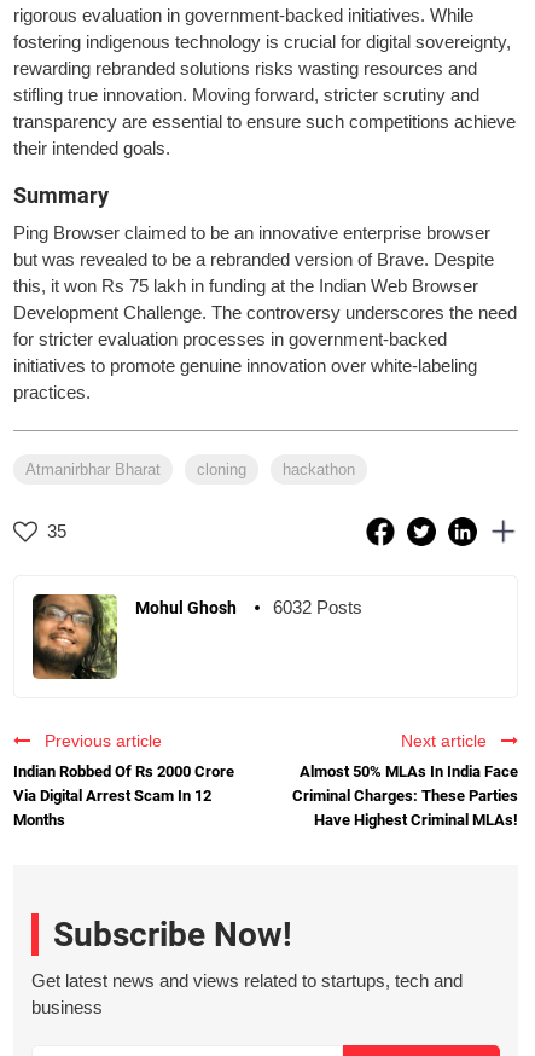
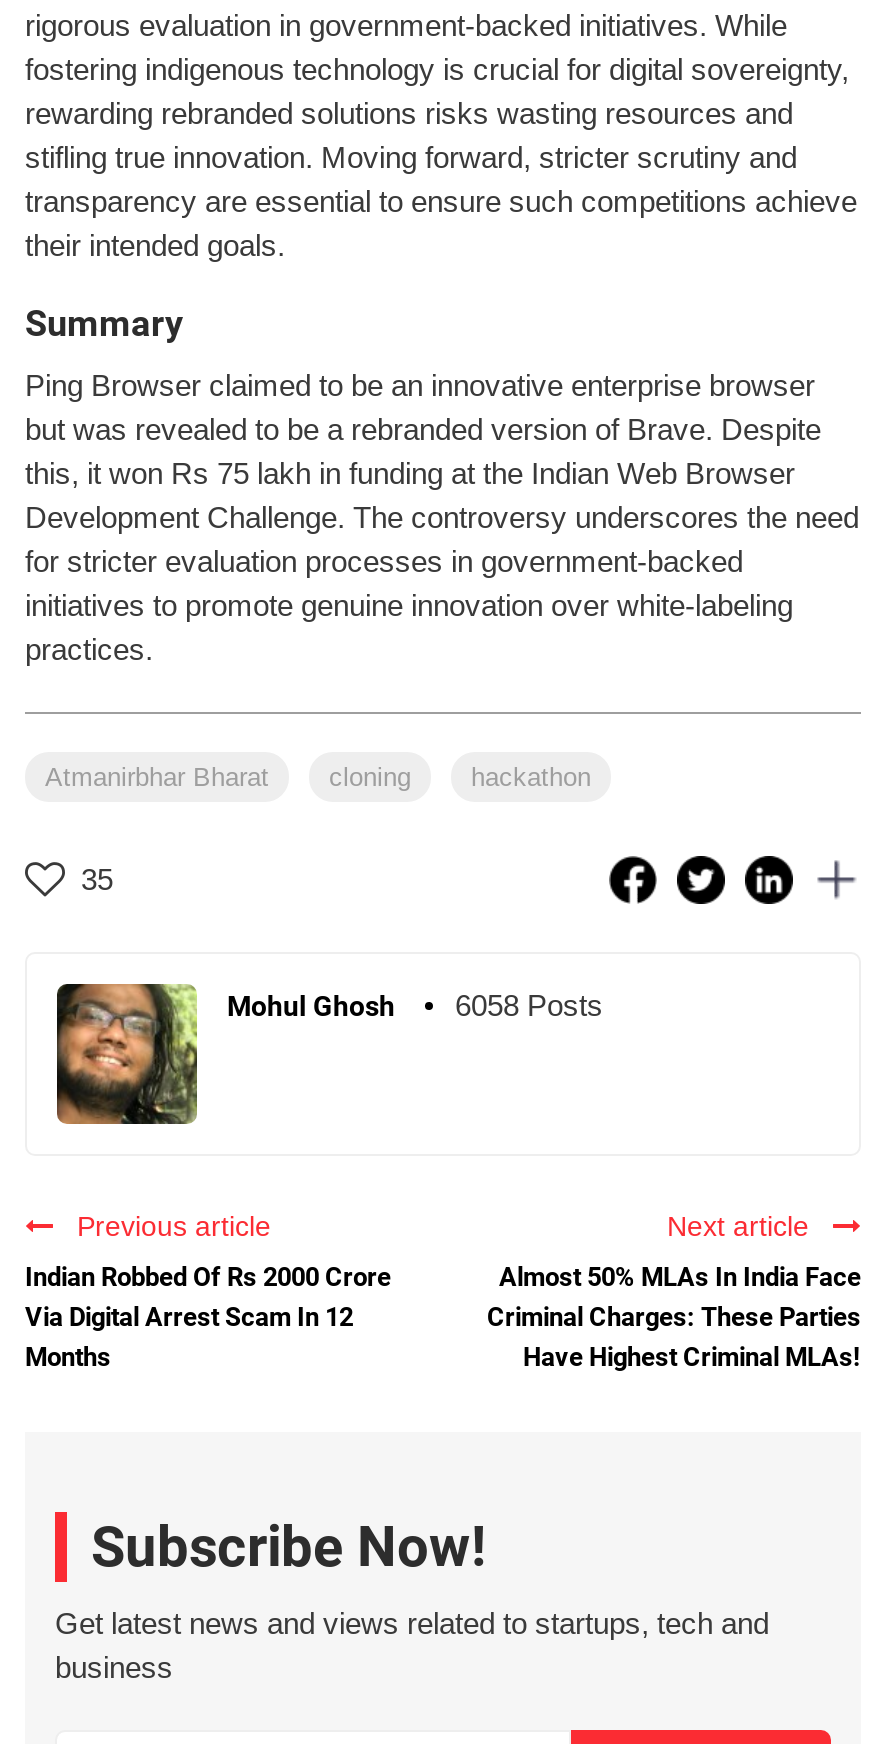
- Mohul Ghosh 6032 Posts
+ Mohul Ghosh 6058 Posts
